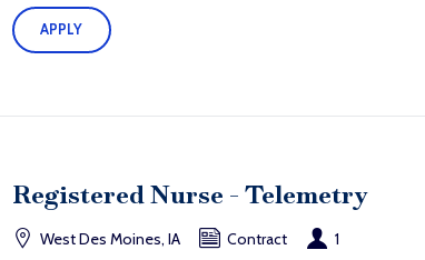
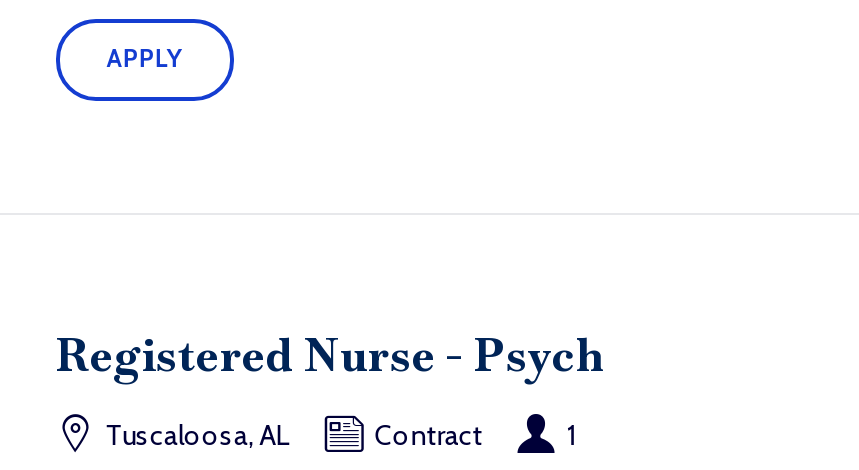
- Registered Nurse - Telemetry
+ Registered Nurse - Psych

- West Des Moines, IA
+ Tuscaloosa, AL
